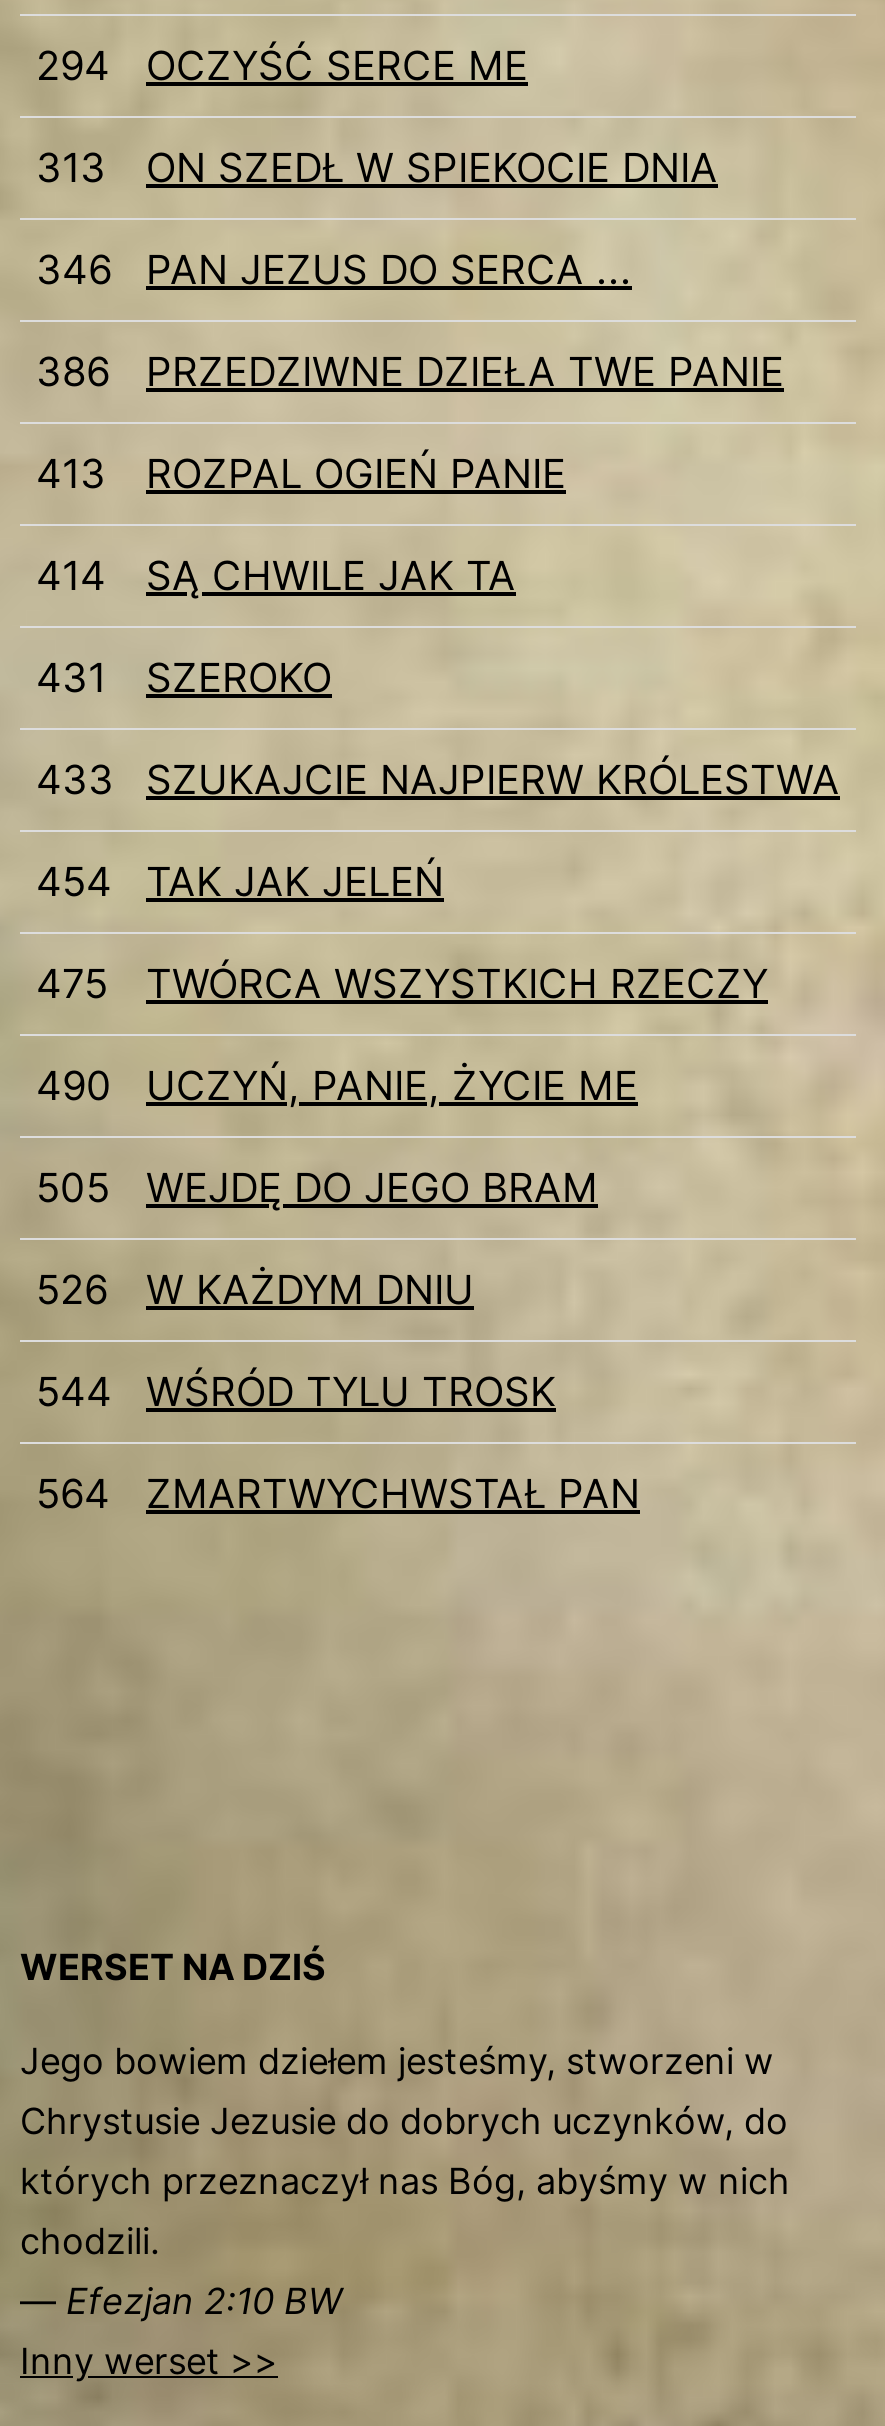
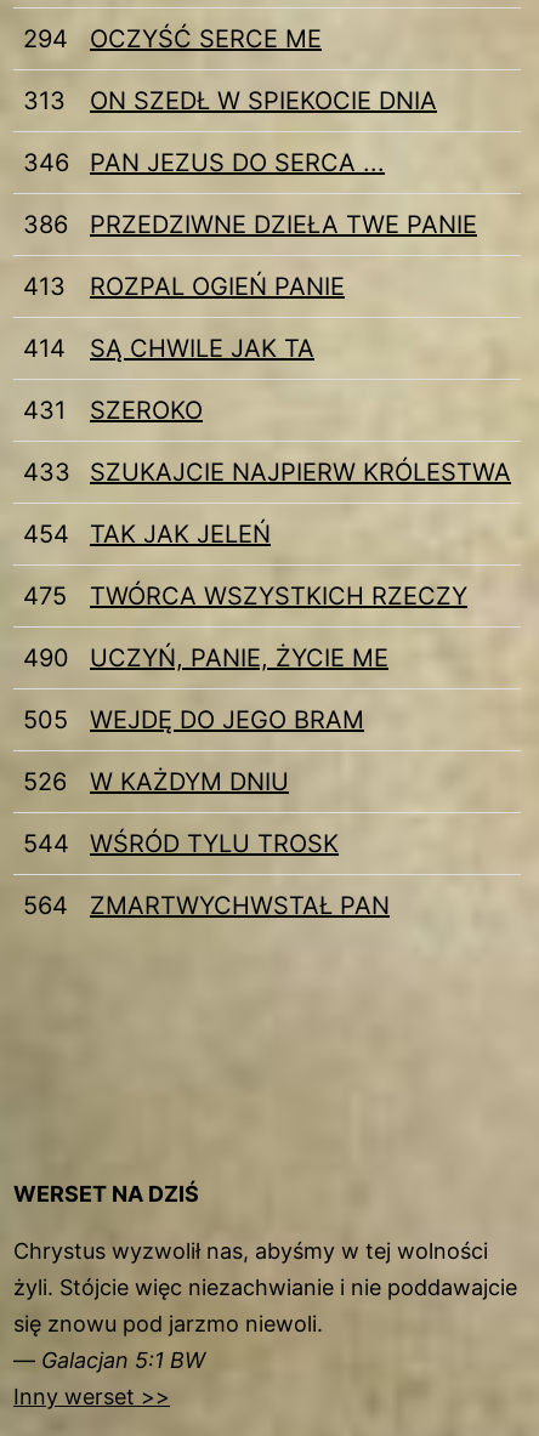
- Jego bowiem dziełem jesteśmy, stworzeni w
- Chrystusie Jezusie do dobrych uczynków, do
- których przeznaczył nas Bóg, abyśmy w nich
- chodzili.
- — Efezjan 2:10 BW
+ Chrystus wyzwolił nas, abyśmy w tej wolności
+ żyli. Stójcie więc niezachwianie i nie poddawajcie
+ się znowu pod jarzmo niewoli.
+ — Galacjan 5:1 BW
